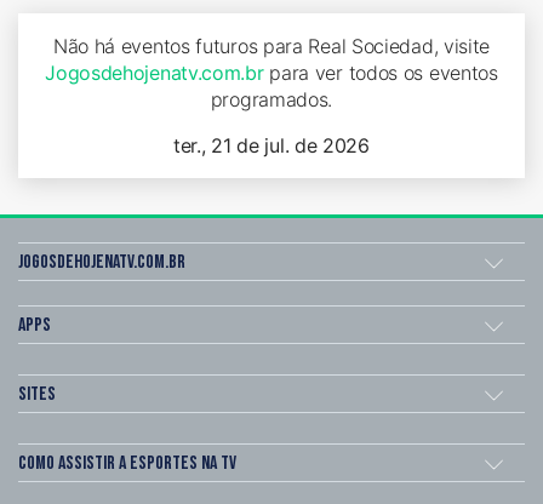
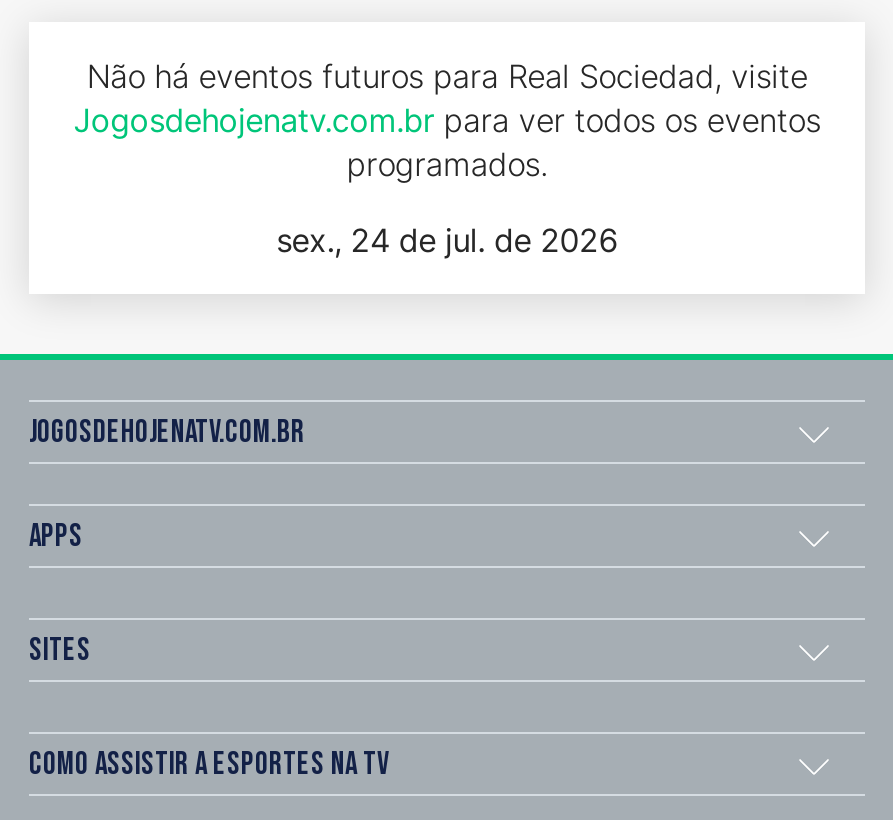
- ter., 21 de jul. de 2026
+ sex., 24 de jul. de 2026
